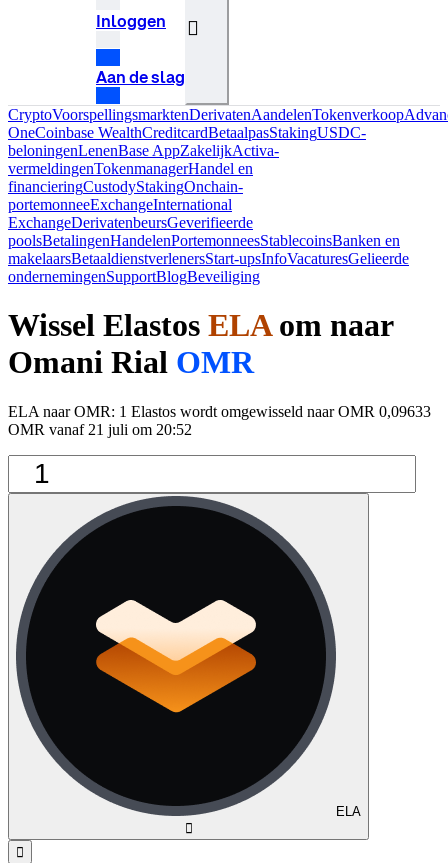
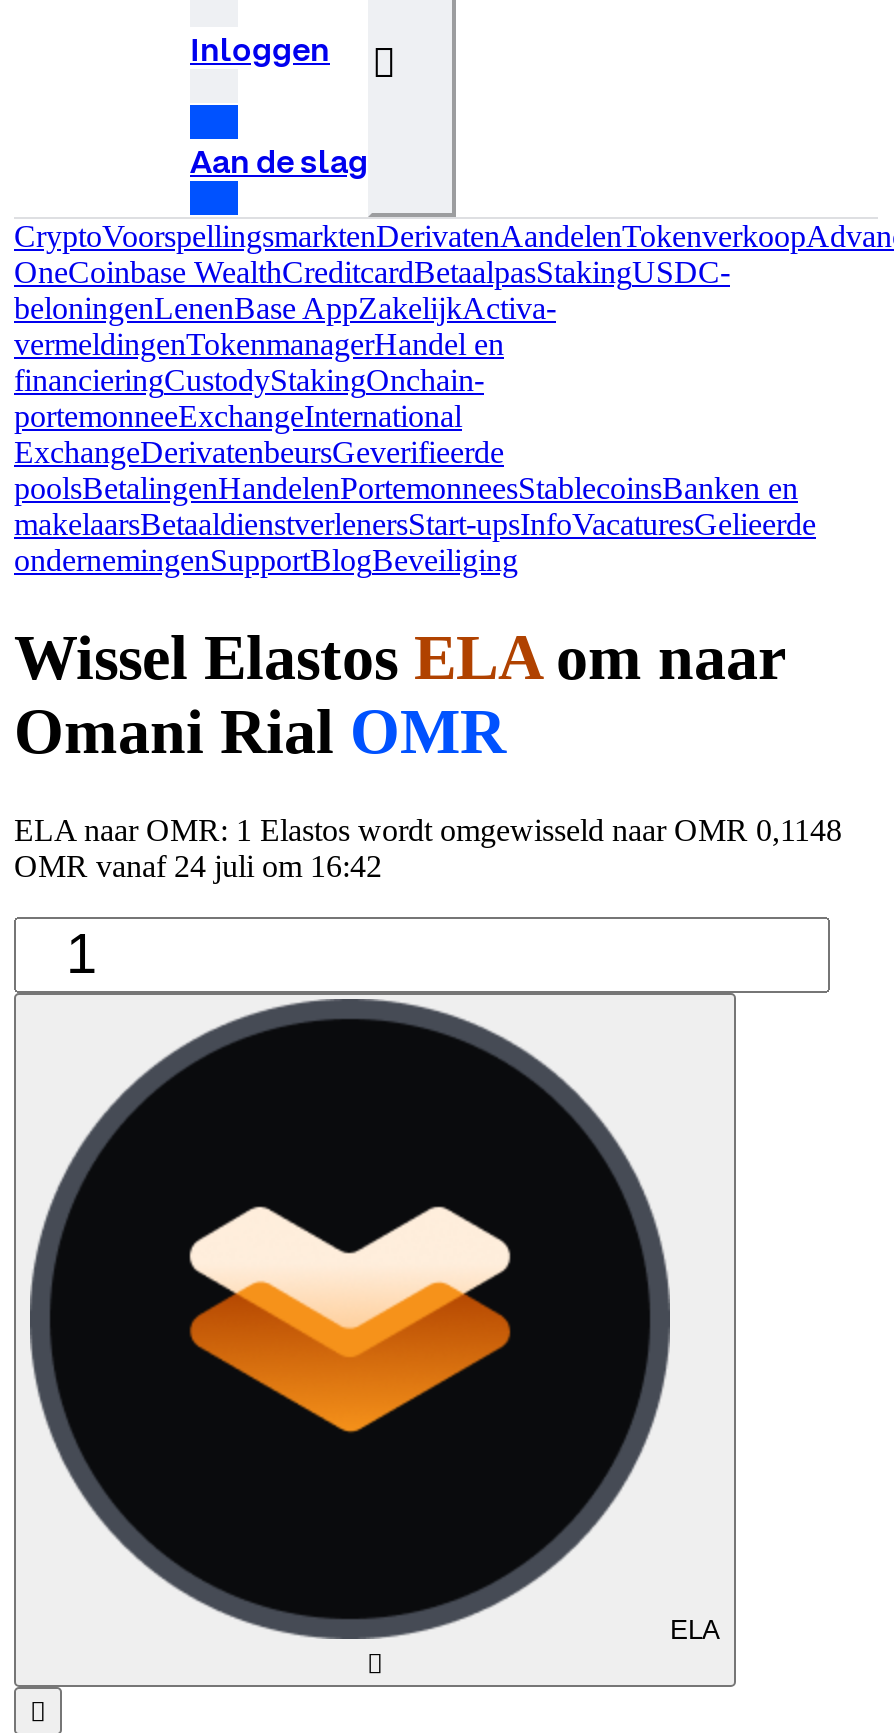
- ELA naar OMR: 1 Elastos wordt omgewisseld naar OMR 0,09633
+ ELA naar OMR: 1 Elastos wordt omgewisseld naar OMR 0,1148

- OMR vanaf 21 juli om 20:52
+ OMR vanaf 24 juli om 16:42
